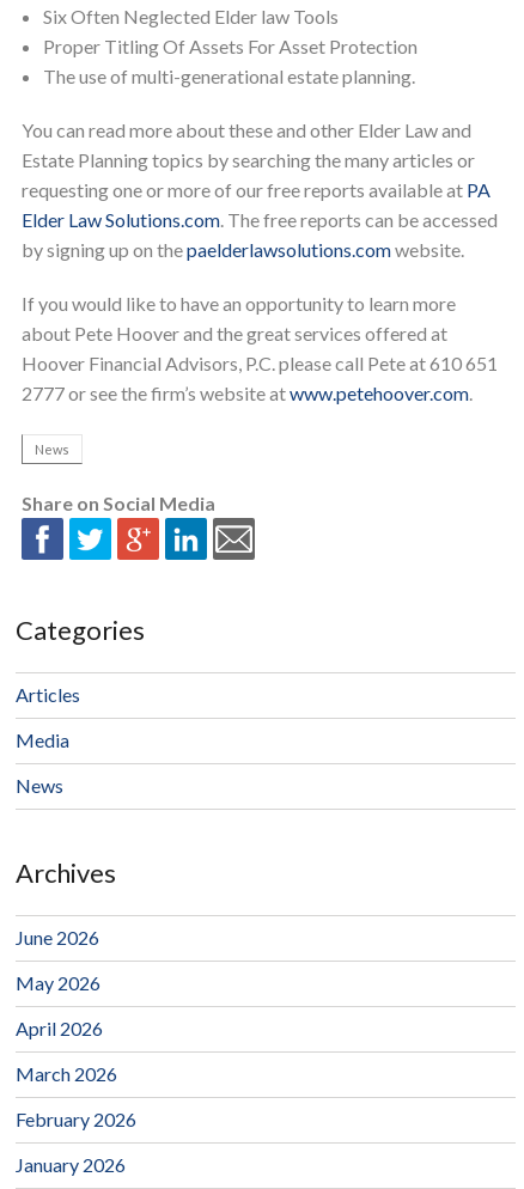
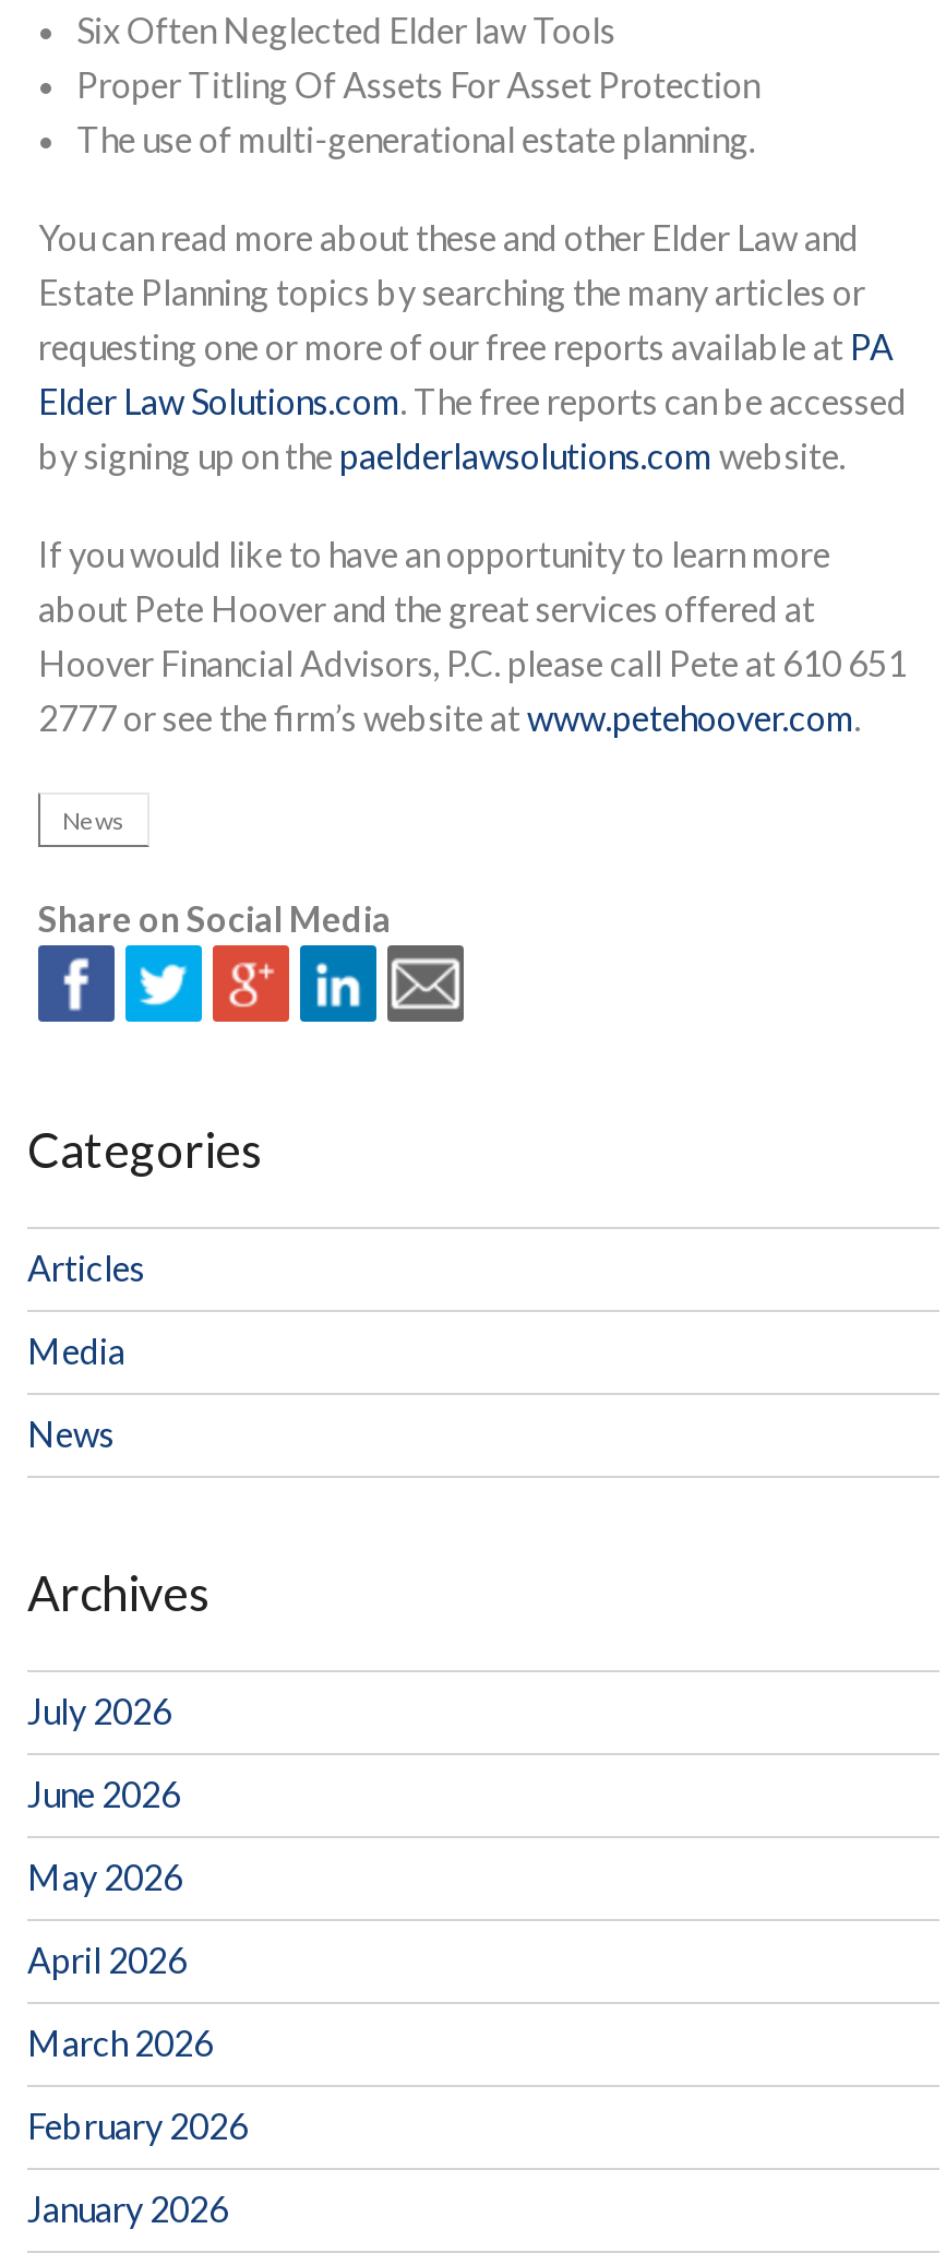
+ July 2026
